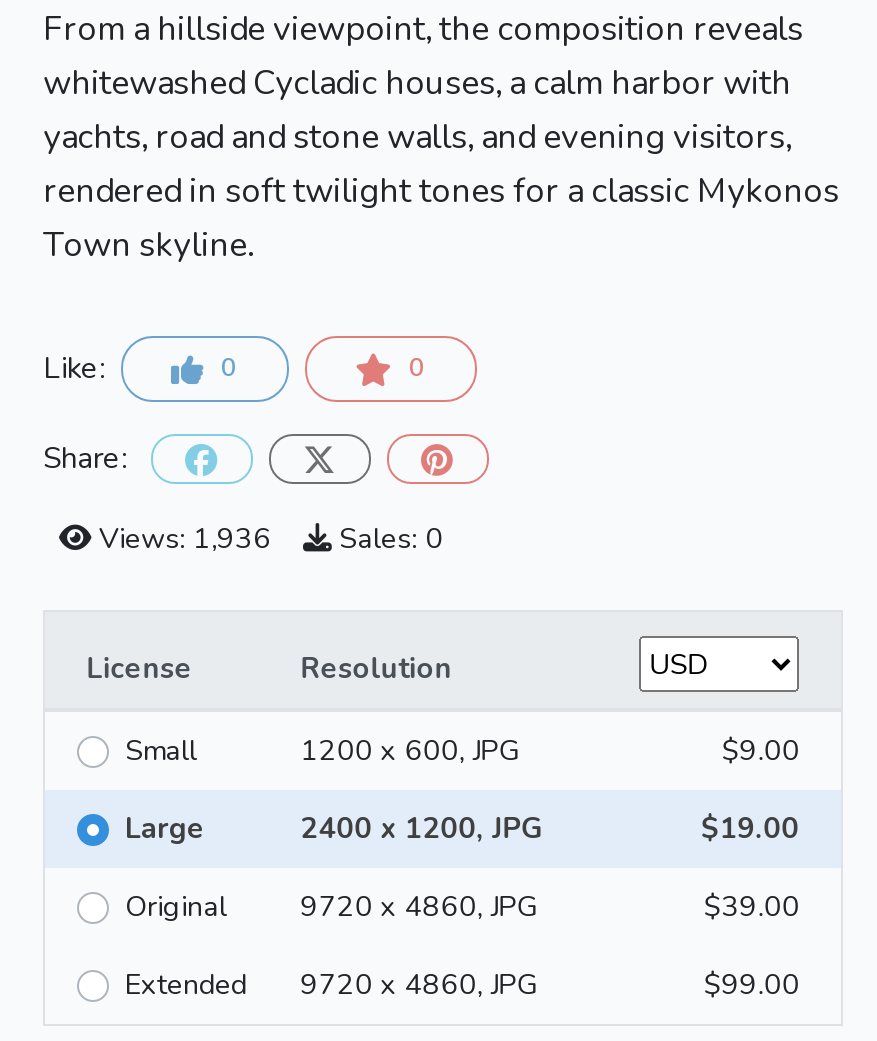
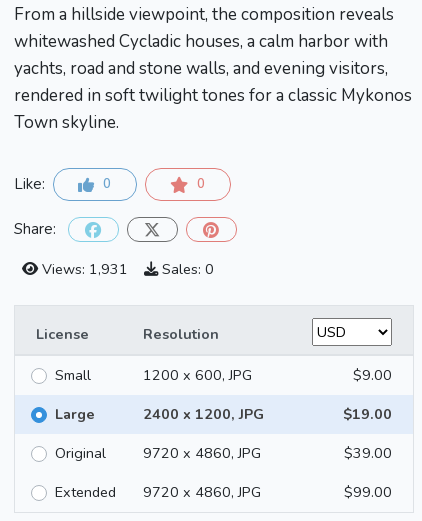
- Views: 1,936 Sales: 0
+ Views: 1,931 Sales: 0
